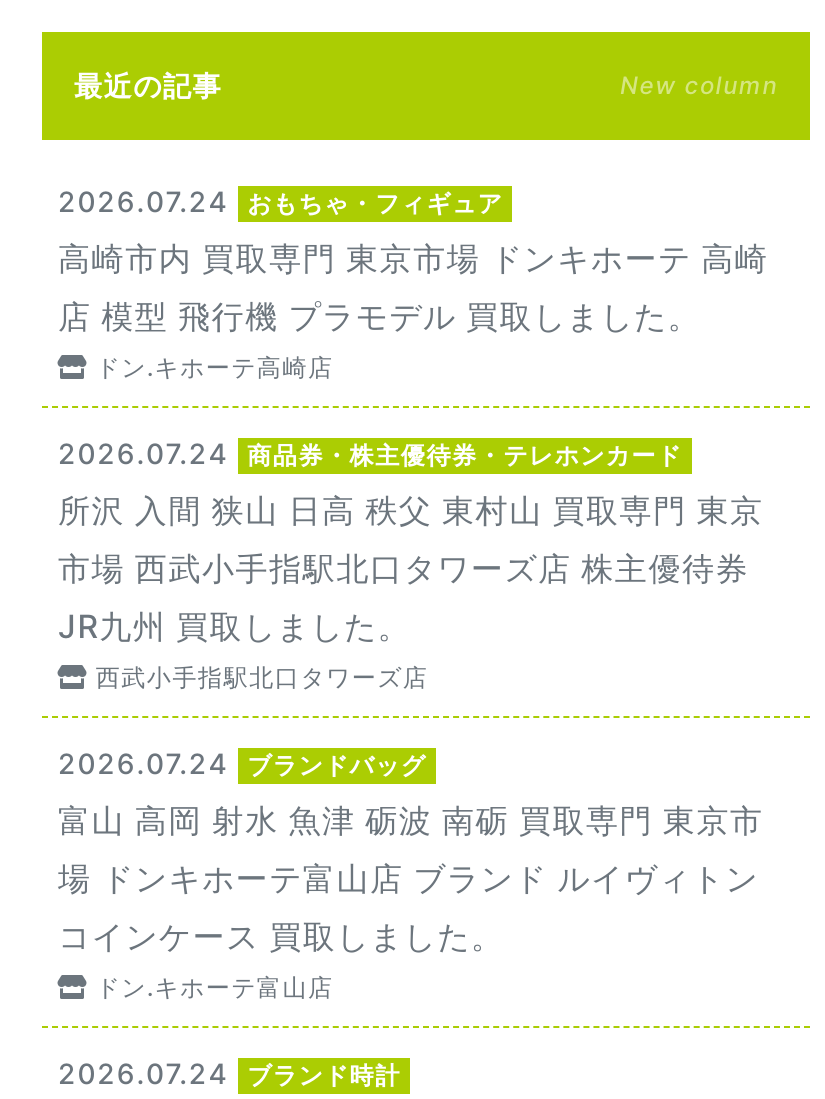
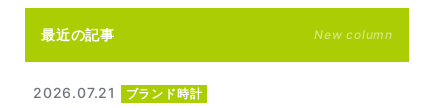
- 2026.07.24
- おもちゃ・フィギュア
- 高崎市内 買取専門 東京市場 ドンキホーテ 高崎
- 店 模型 飛行機 プラモデル 買取しました。
- ドン.キホーテ高崎店
- 2026.07.24
- 商品券・株主優待券・テレホンカード
- 所沢 入間 狭山 日高 秩父 東村山 買取専門 東京
- 市場 西武小手指駅北口タワーズ店 株主優待券
- JR九州 買取しました。
- 西武小手指駅北口タワーズ店
- 2026.07.24
- ブランドバッグ
- 富山 高岡 射水 魚津 砺波 南砺 買取専門 東京市
- 場 ドンキホーテ富山店 ブランド ルイヴィトン
- コインケース 買取しました。
- ドン.キホーテ富山店
- 2026.07.24
+ 2026.07.21
